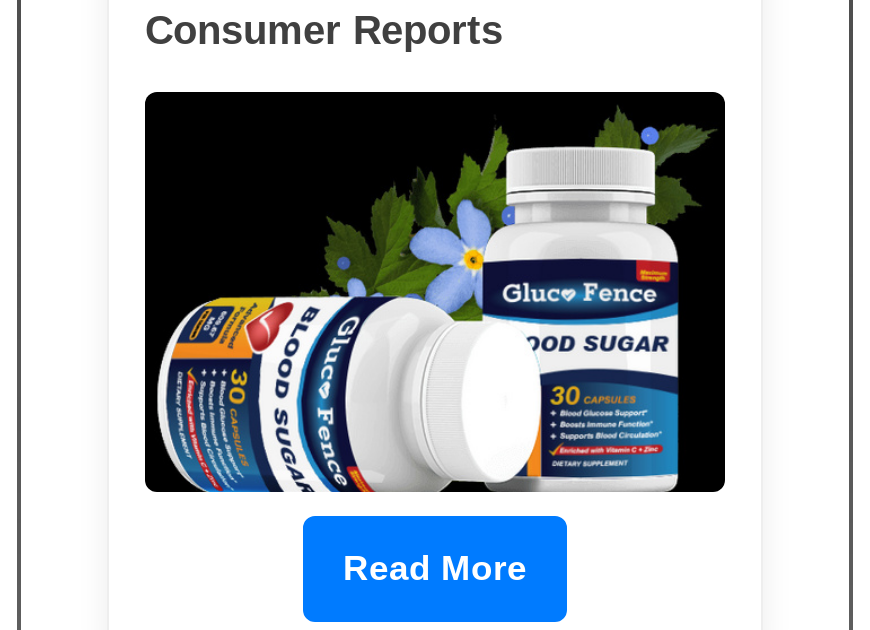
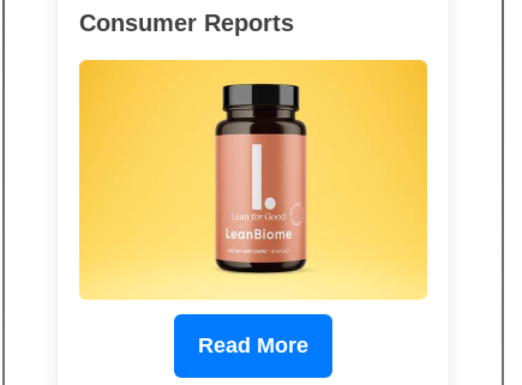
- [image]
+ [image]
